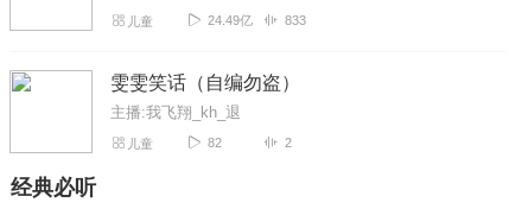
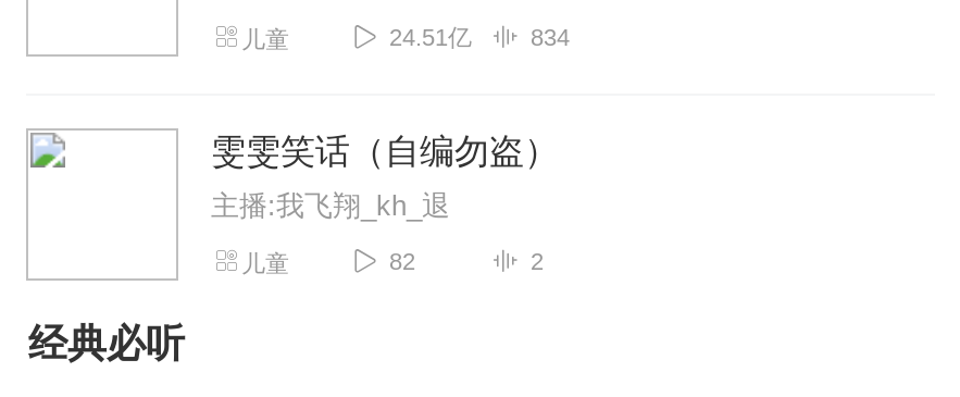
- 24.49亿
+ 24.51亿

- 833
+ 834
